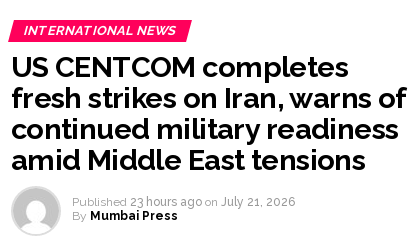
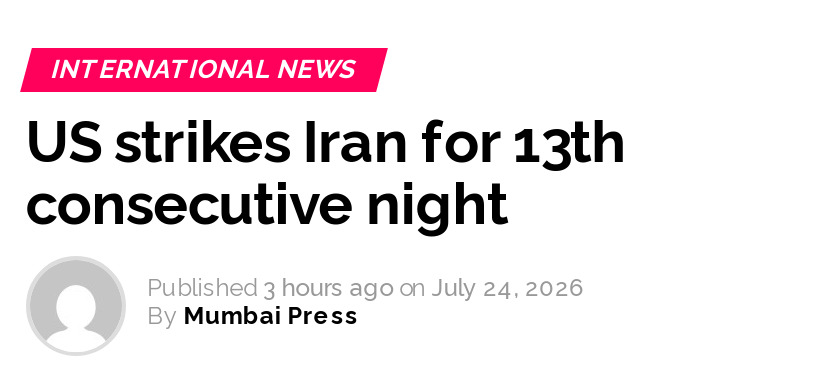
- US CENTCOM completes
- fresh strikes on Iran, warns of
- continued military readiness
- amid Middle East tensions
+ US strikes Iran for 13th
+ consecutive night

- Published 23 hours ago on July 21, 2026
+ Published 3 hours ago on July 24, 2026
